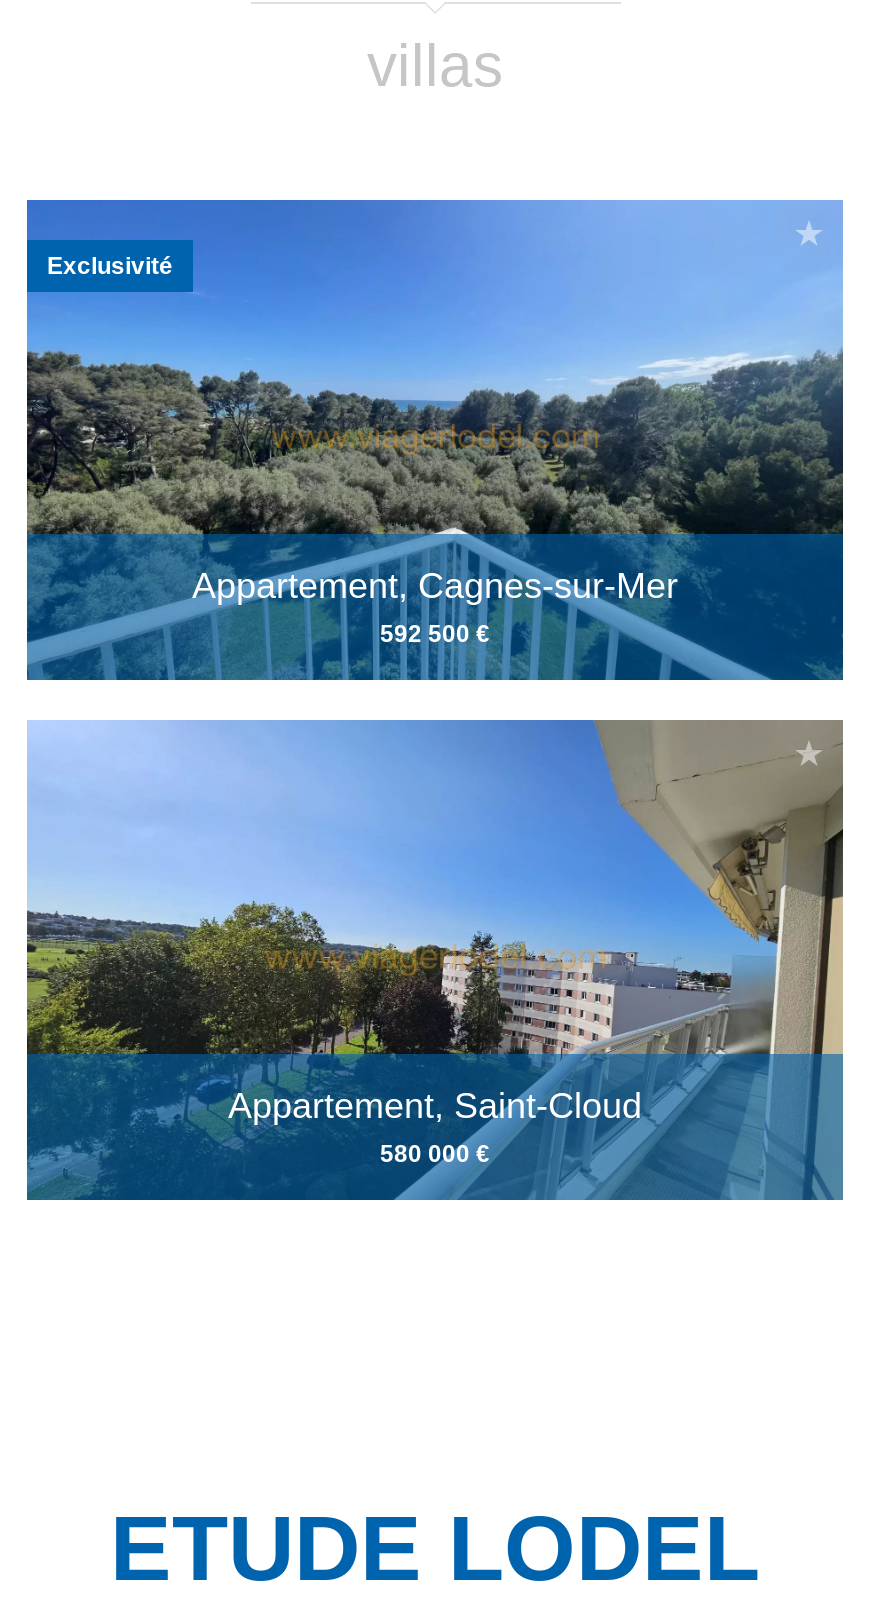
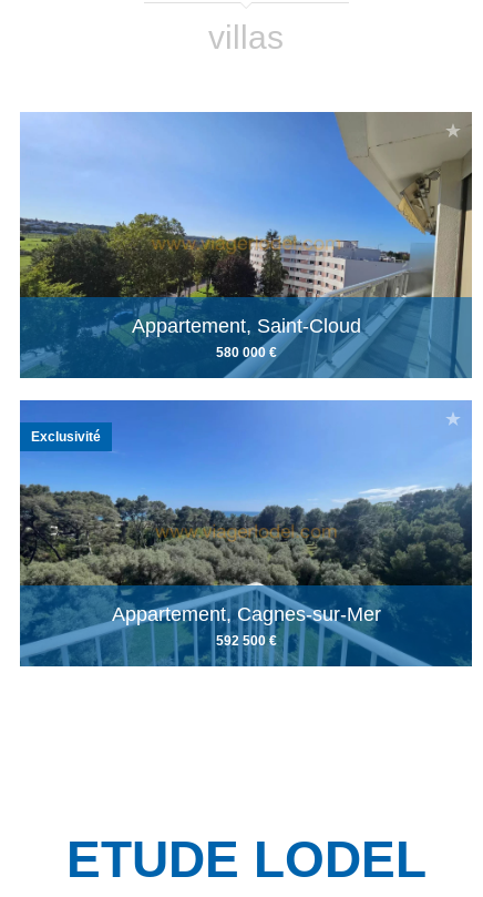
moved down: [image] | Appartement, Cagnes-sur-Mer | 592 500 € | Exclusivité

moved up: [image] | Appartement, Saint-Cloud | 580 000 €
